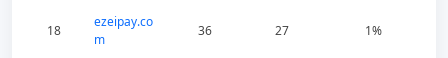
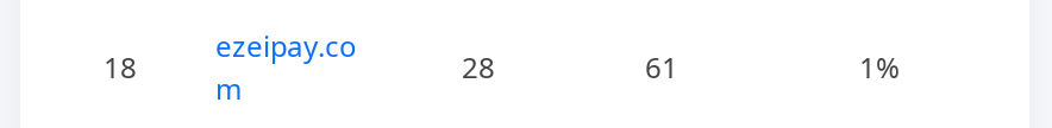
- 36
+ 28

- 27
+ 61
